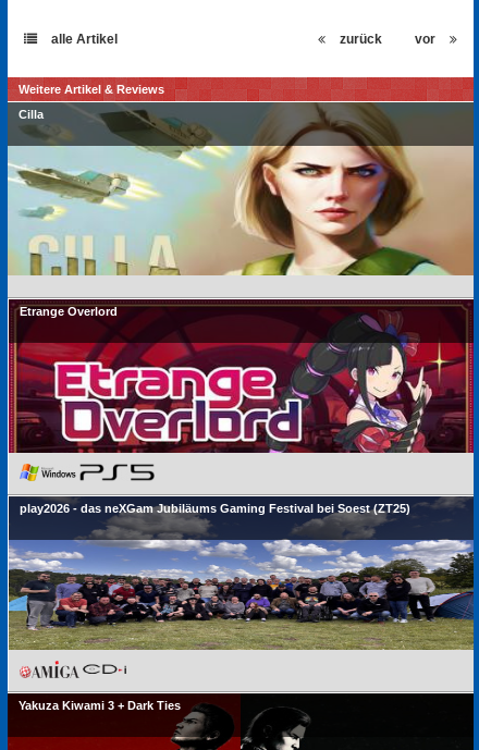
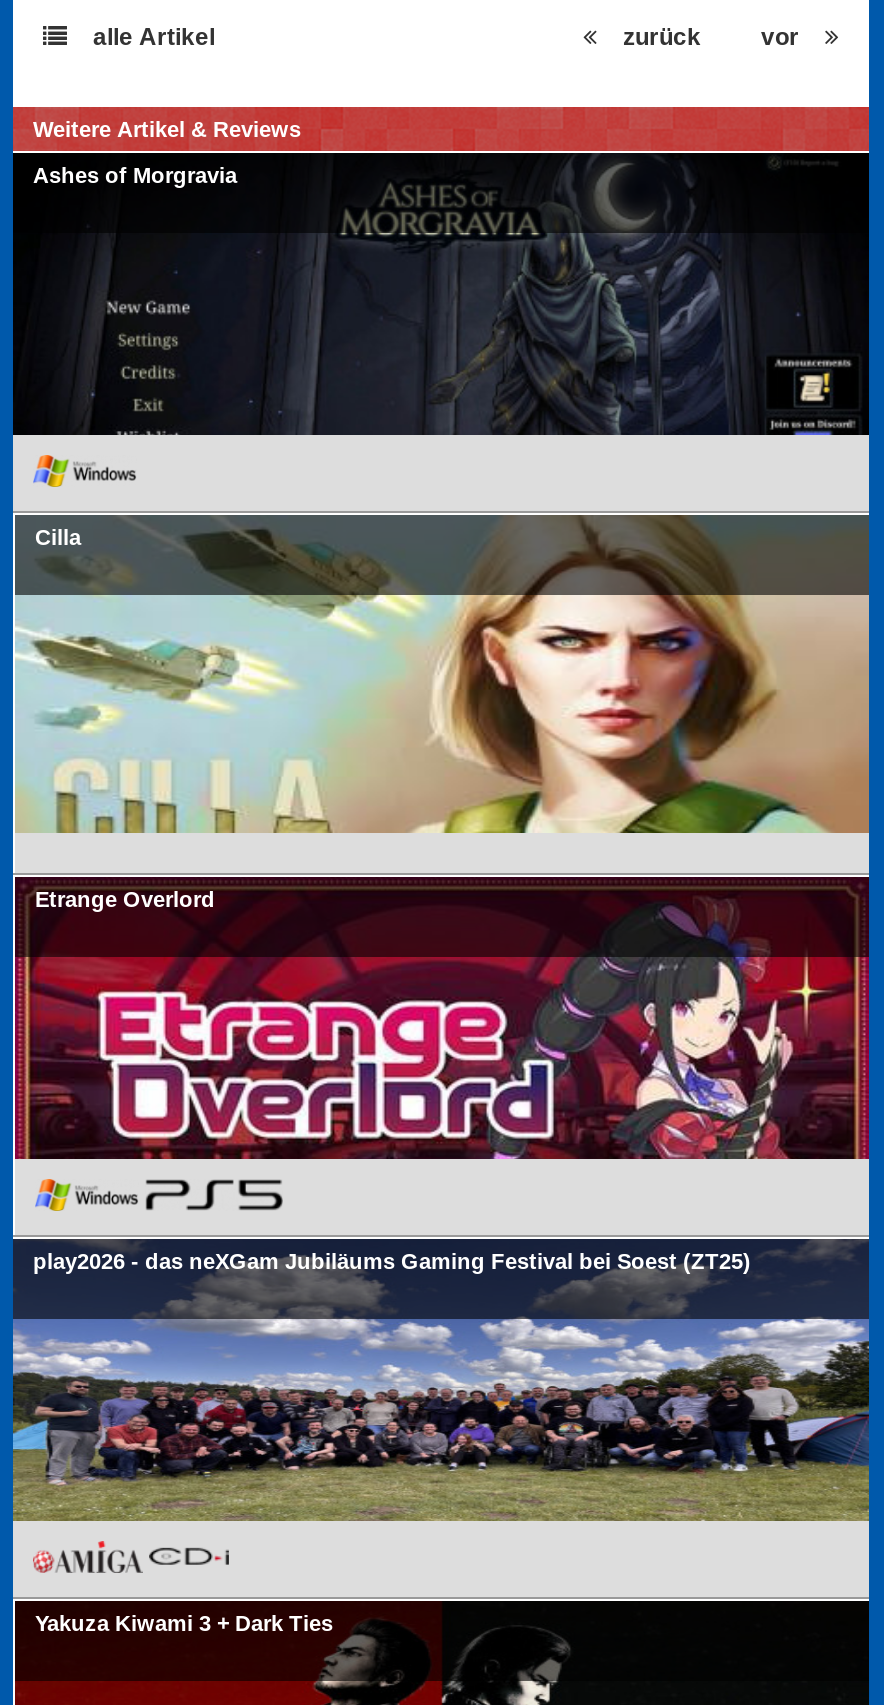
+ [image]
+ Ashes of Morgravia
